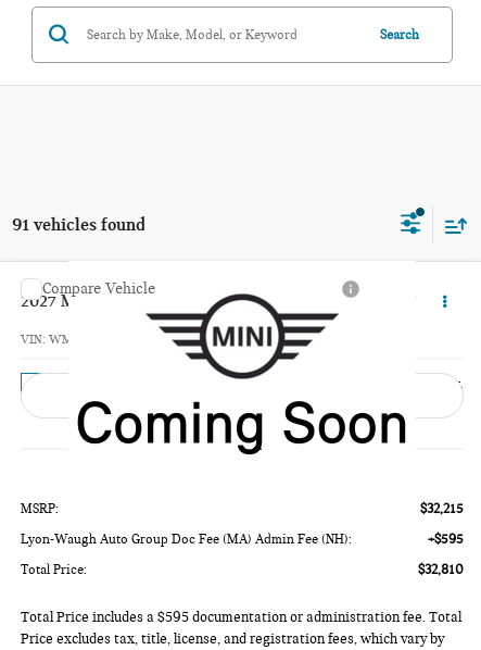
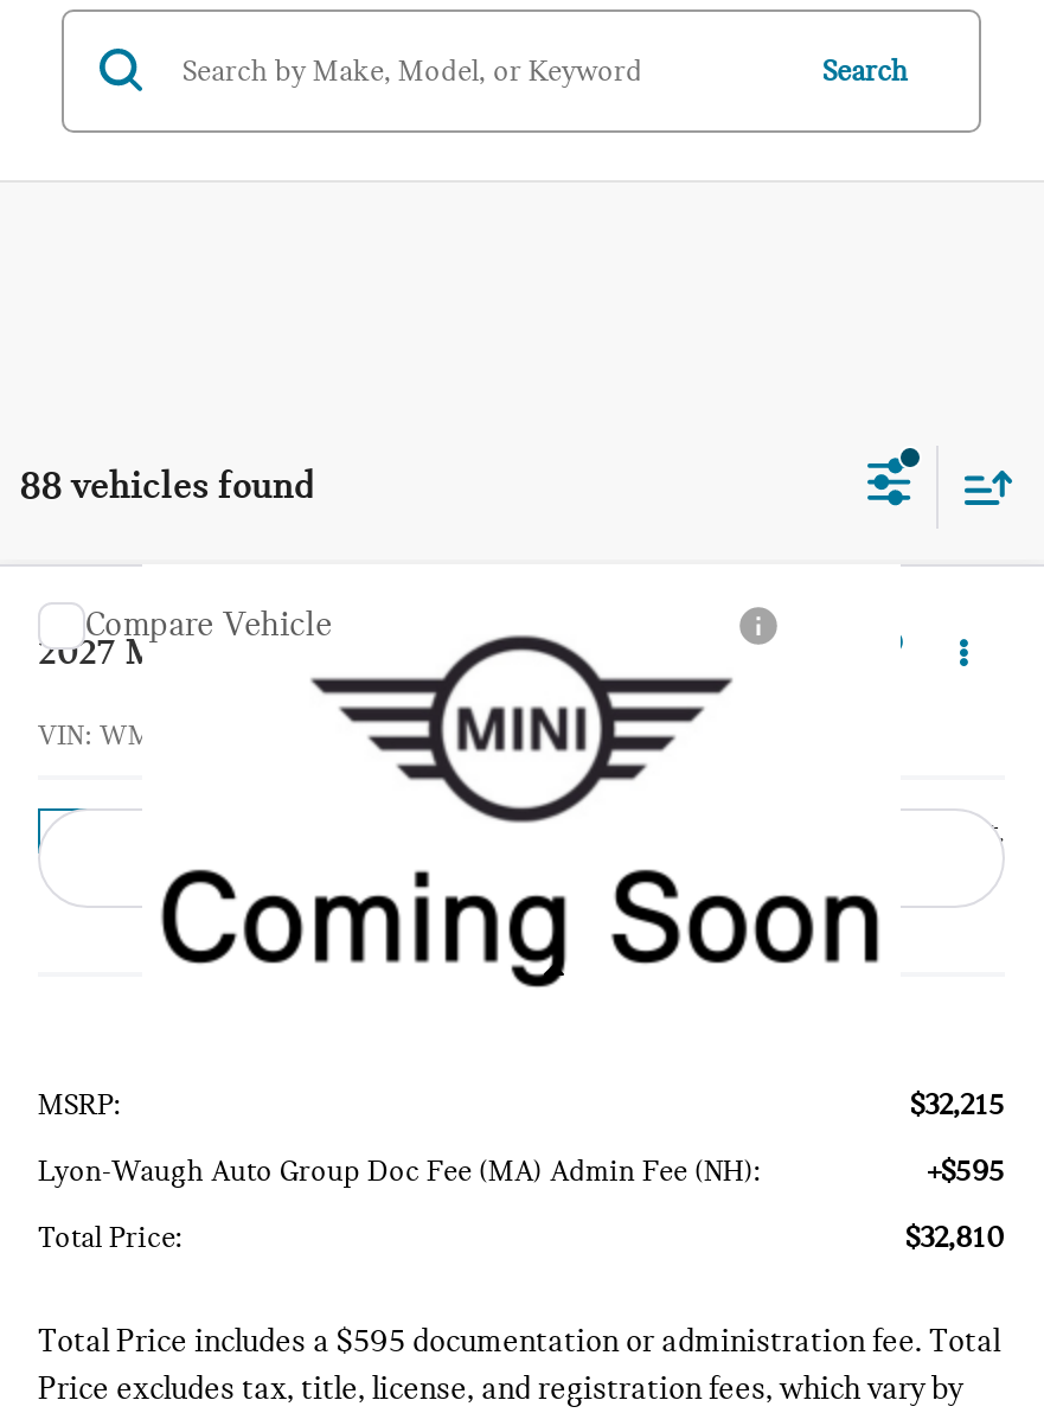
- 91 vehicles found
+ 88 vehicles found
